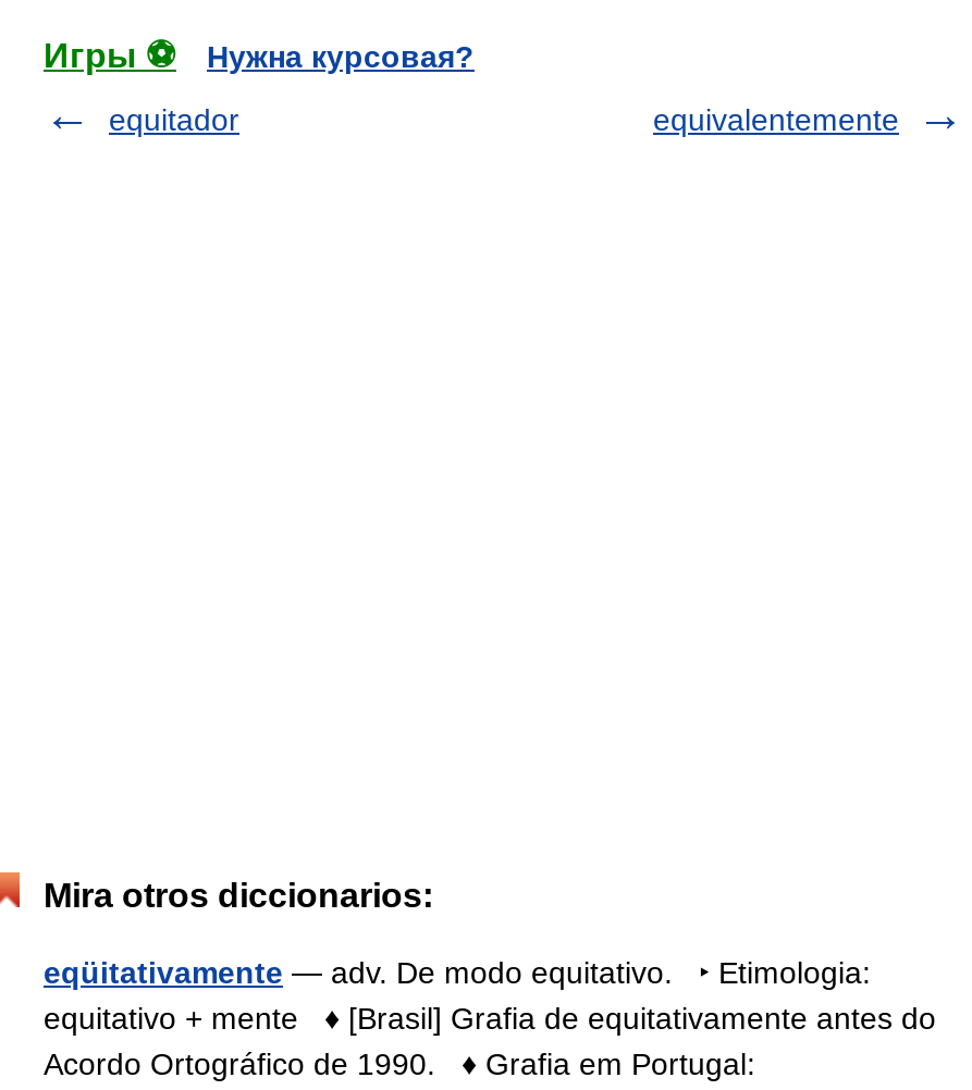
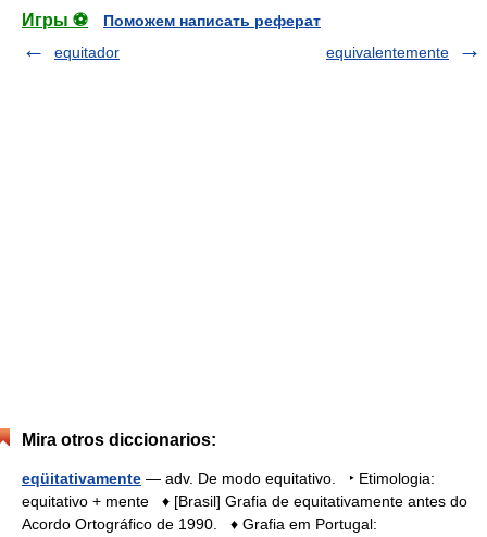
- Нужна курсовая?
+ Поможем написать реферат
